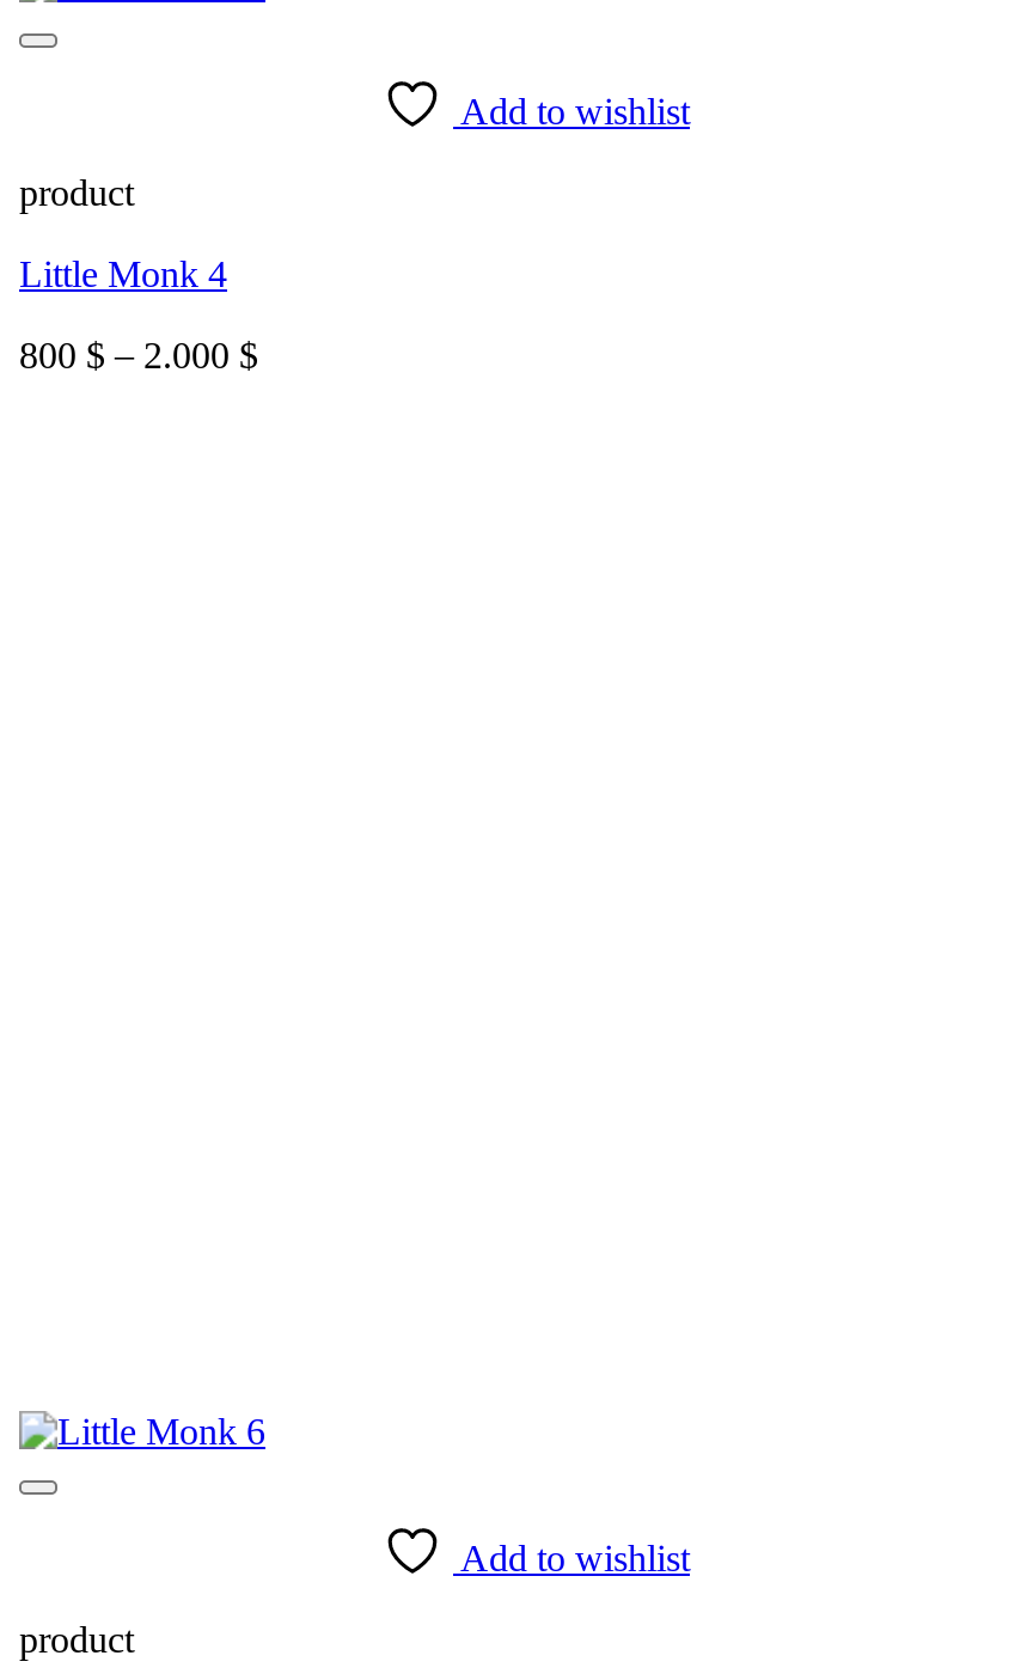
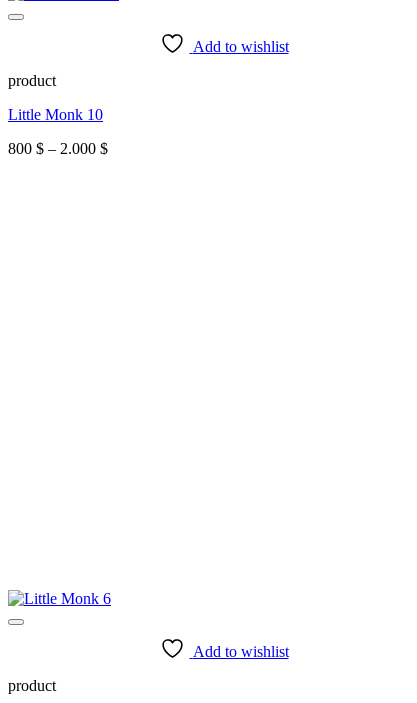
- Little Monk 4
+ Little Monk 10
